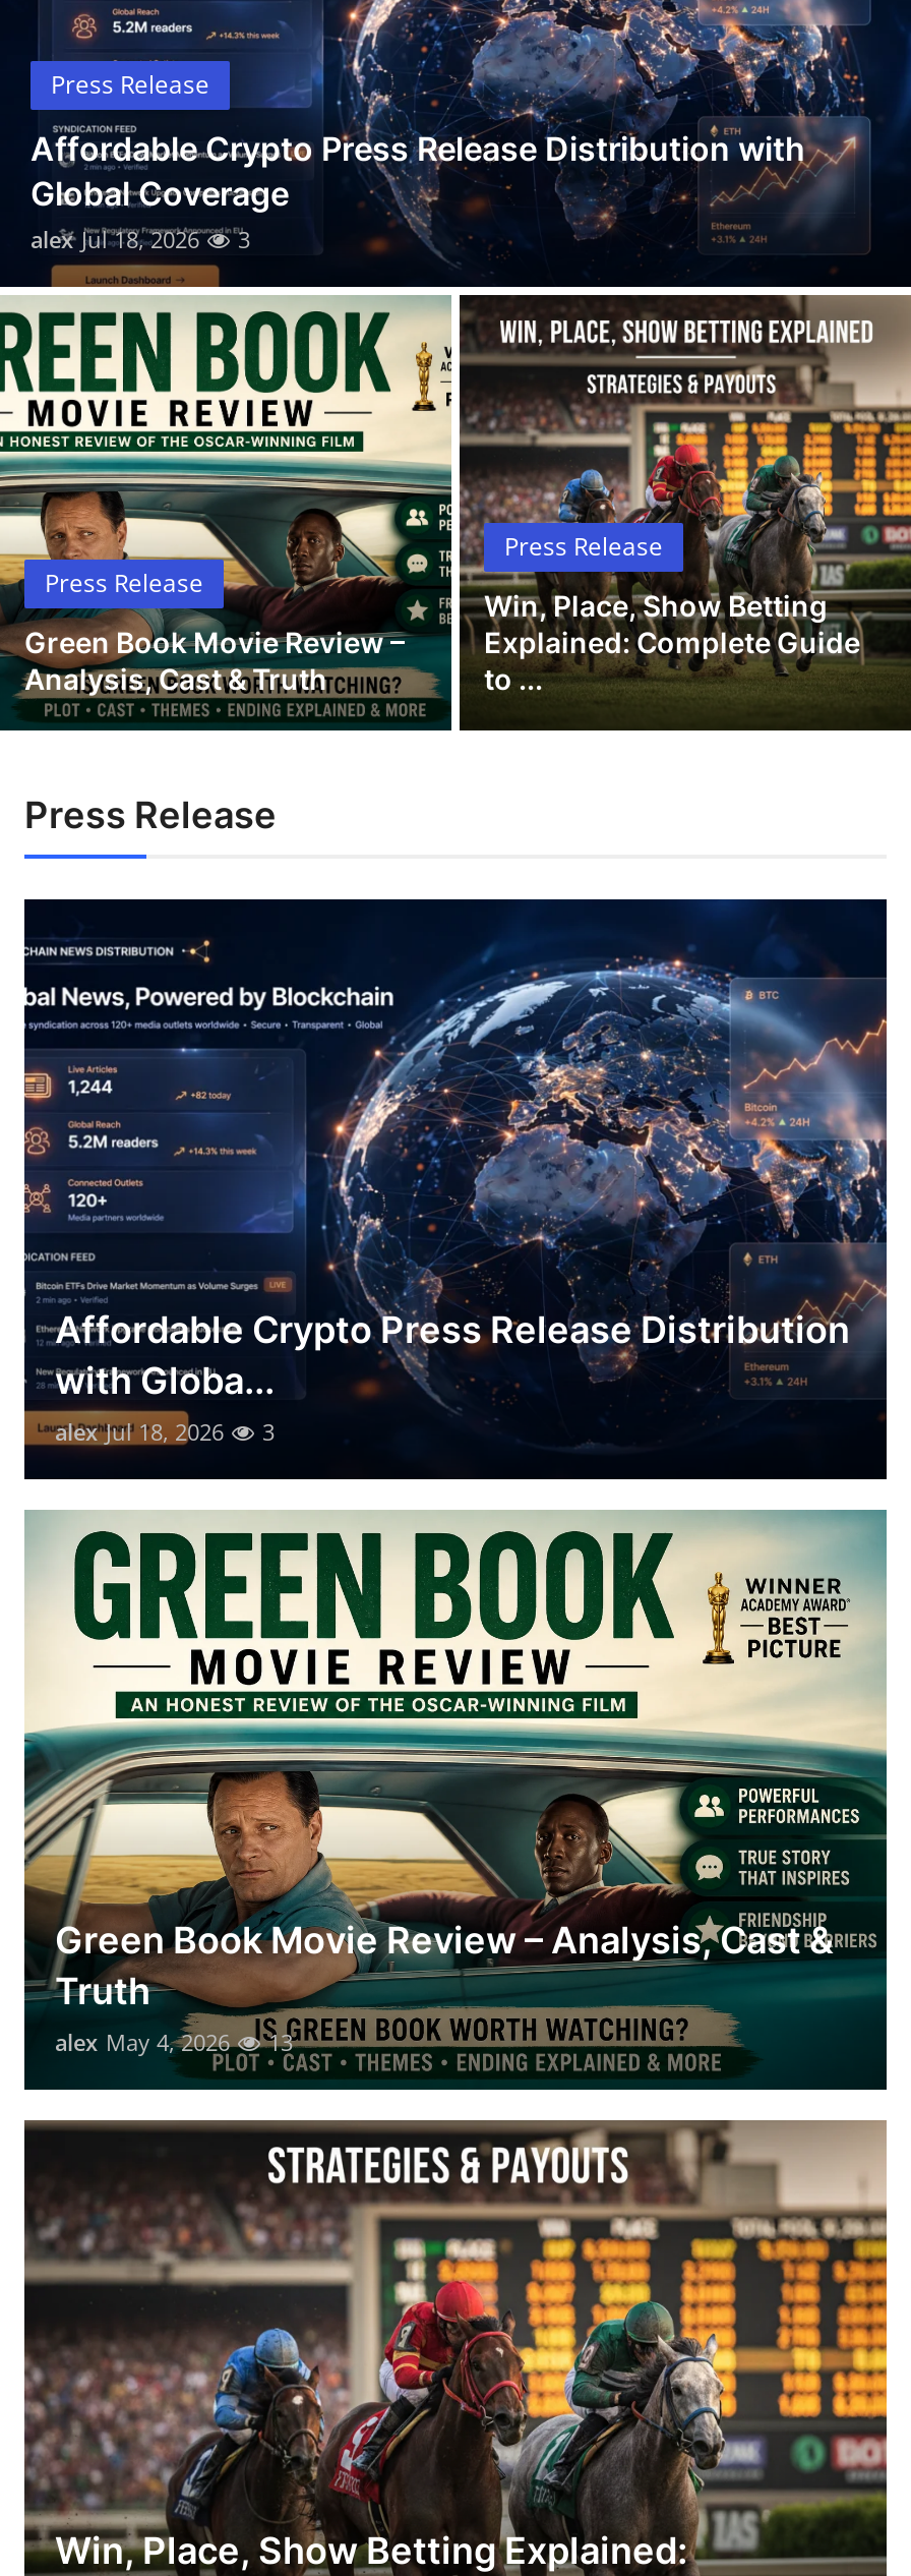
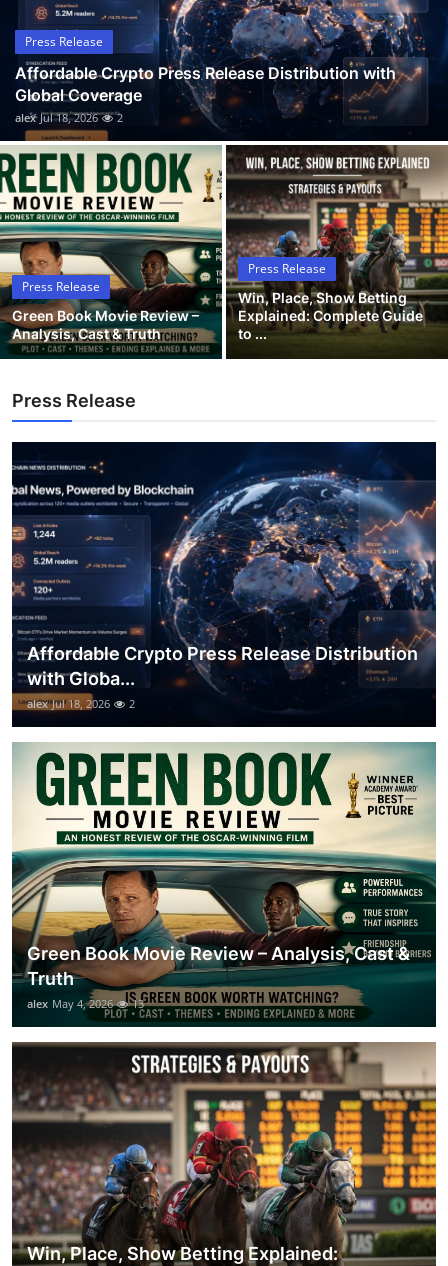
- 3
+ 2

- 3
+ 2
